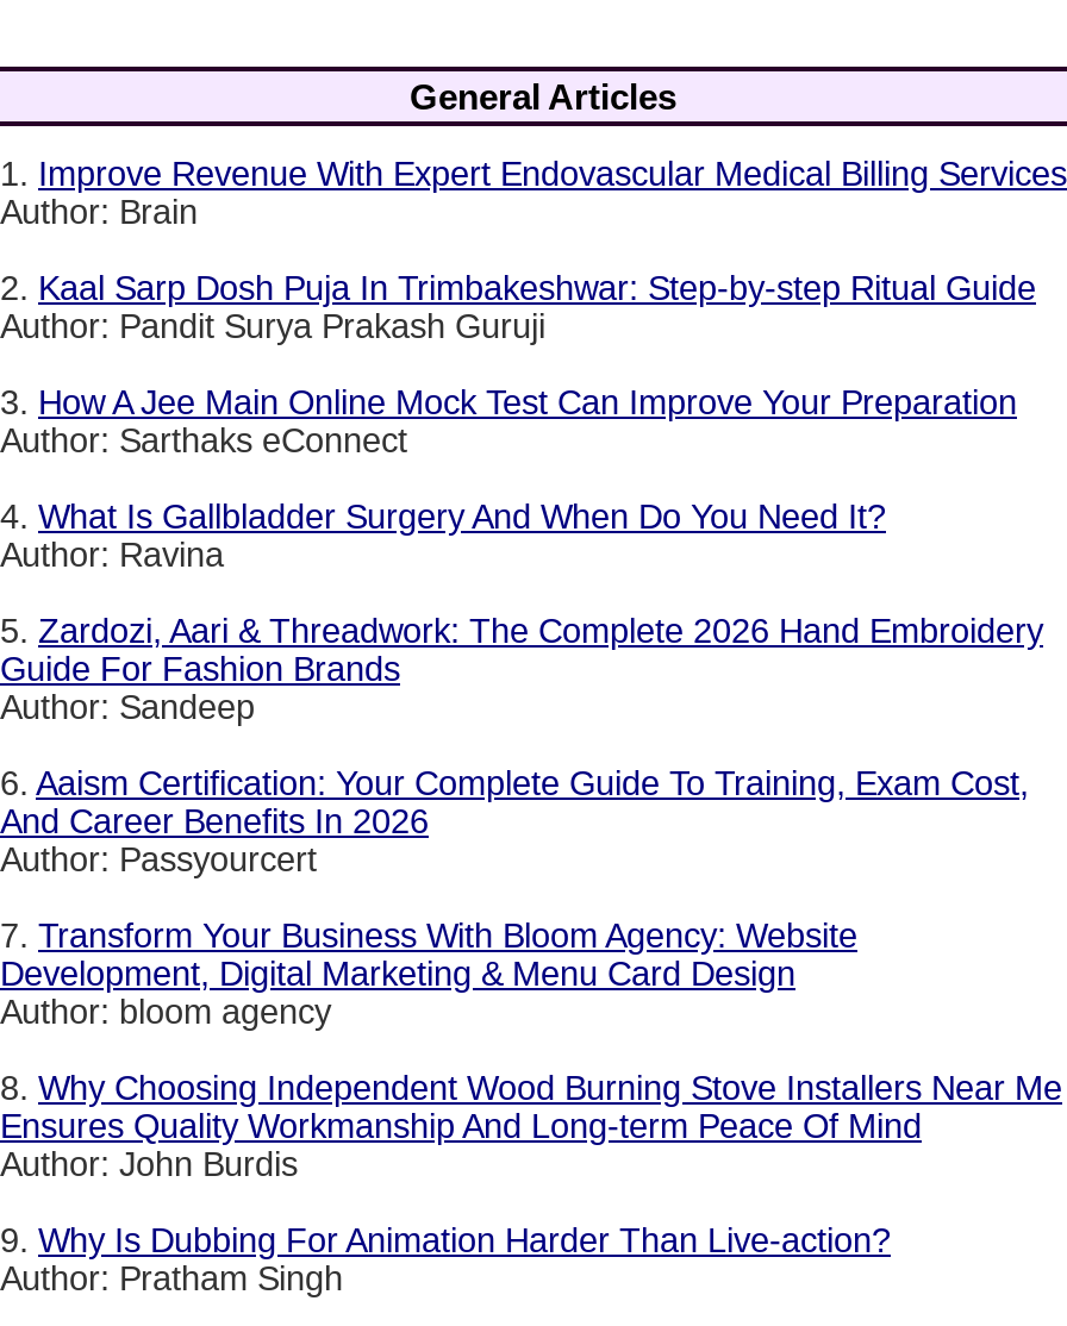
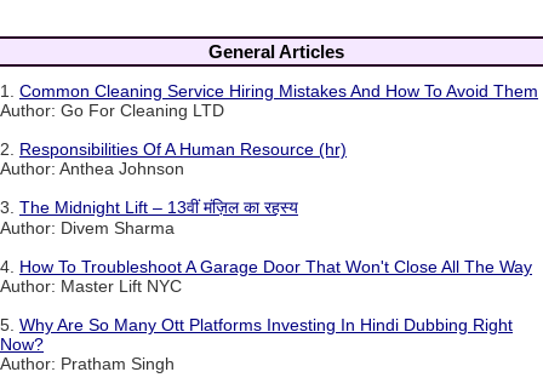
- 1. Improve Revenue With Expert Endovascular Medical Billing Services
- Author: Brain
- 2. Kaal Sarp Dosh Puja In Trimbakeshwar: Step-by-step Ritual Guide
- Author: Pandit Surya Prakash Guruji
- 3. How A Jee Main Online Mock Test Can Improve Your Preparation
- Author: Sarthaks eConnect
- 4. What Is Gallbladder Surgery And When Do You Need It?
- Author: Ravina
- 5. Zardozi, Aari & Threadwork: The Complete 2026 Hand Embroidery
- Guide For Fashion Brands
- Author: Sandeep
- 6. Aaism Certification: Your Complete Guide To Training, Exam Cost,
- And Career Benefits In 2026
- Author: Passyourcert
- 7. Transform Your Business With Bloom Agency: Website
- Development, Digital Marketing & Menu Card Design
- Author: bloom agency
- 8. Why Choosing Independent Wood Burning Stove Installers Near Me
- Ensures Quality Workmanship And Long-term Peace Of Mind
- Author: John Burdis
- 9. Why Is Dubbing For Animation Harder Than Live-action?
+ 1. Common Cleaning Service Hiring Mistakes And How To Avoid Them
+ Author: Go For Cleaning LTD
+ 2. Responsibilities Of A Human Resource (hr)
+ Author: Anthea Johnson
+ 3. The Midnight Lift – 13वीं मंज़िल का रहस्य
+ Author: Divem Sharma
+ 4. How To Troubleshoot A Garage Door That Won't Close All The Way
+ Author: Master Lift NYC
+ 5. Why Are So Many Ott Platforms Investing In Hindi Dubbing Right
+ Now?
